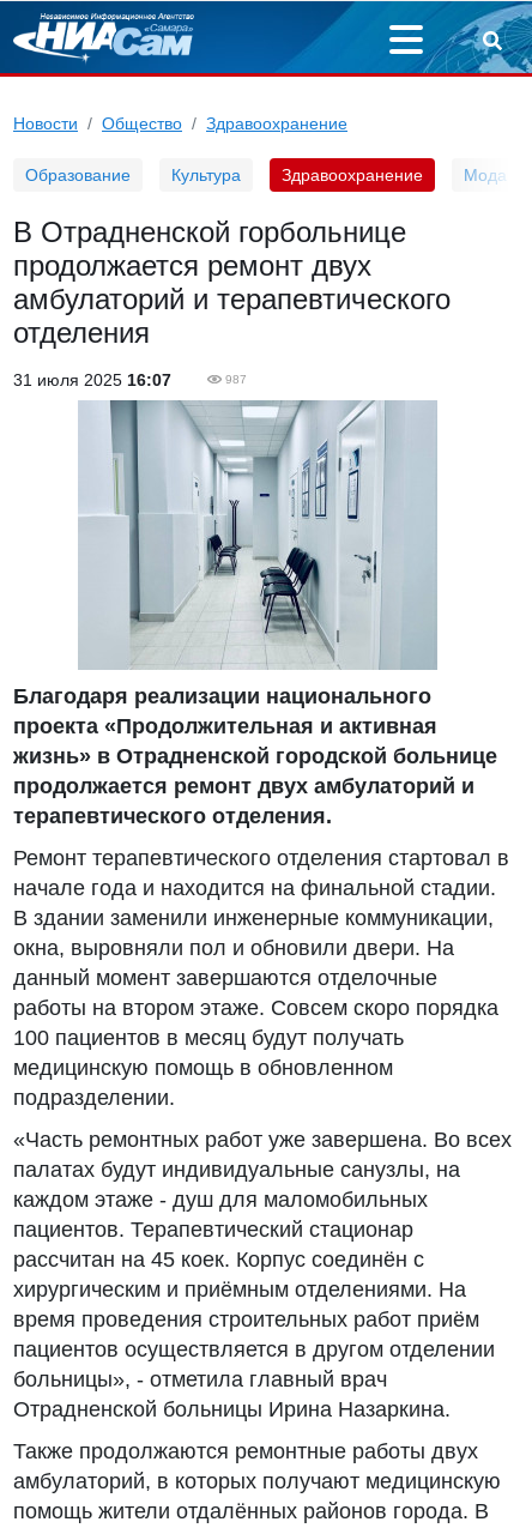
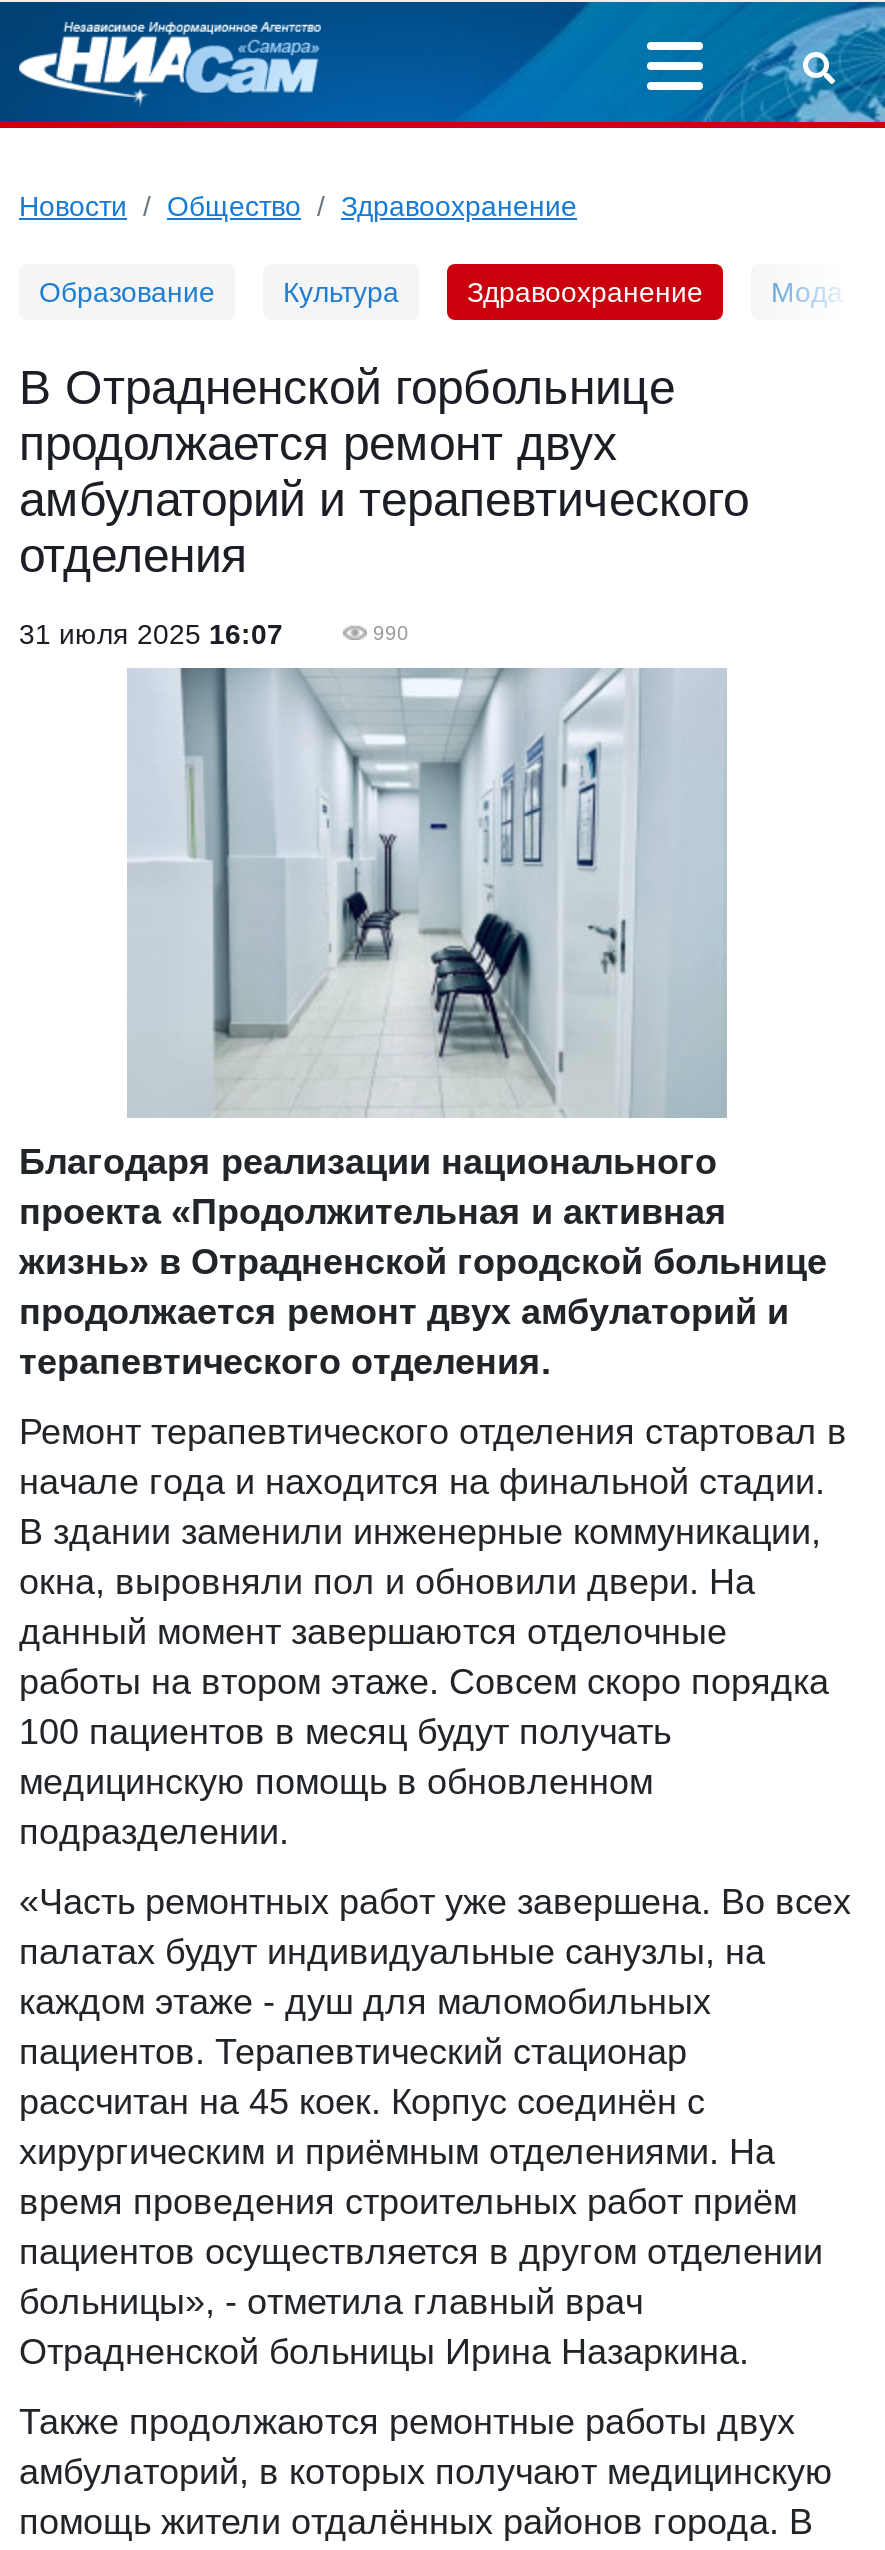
- 987
+ 990
